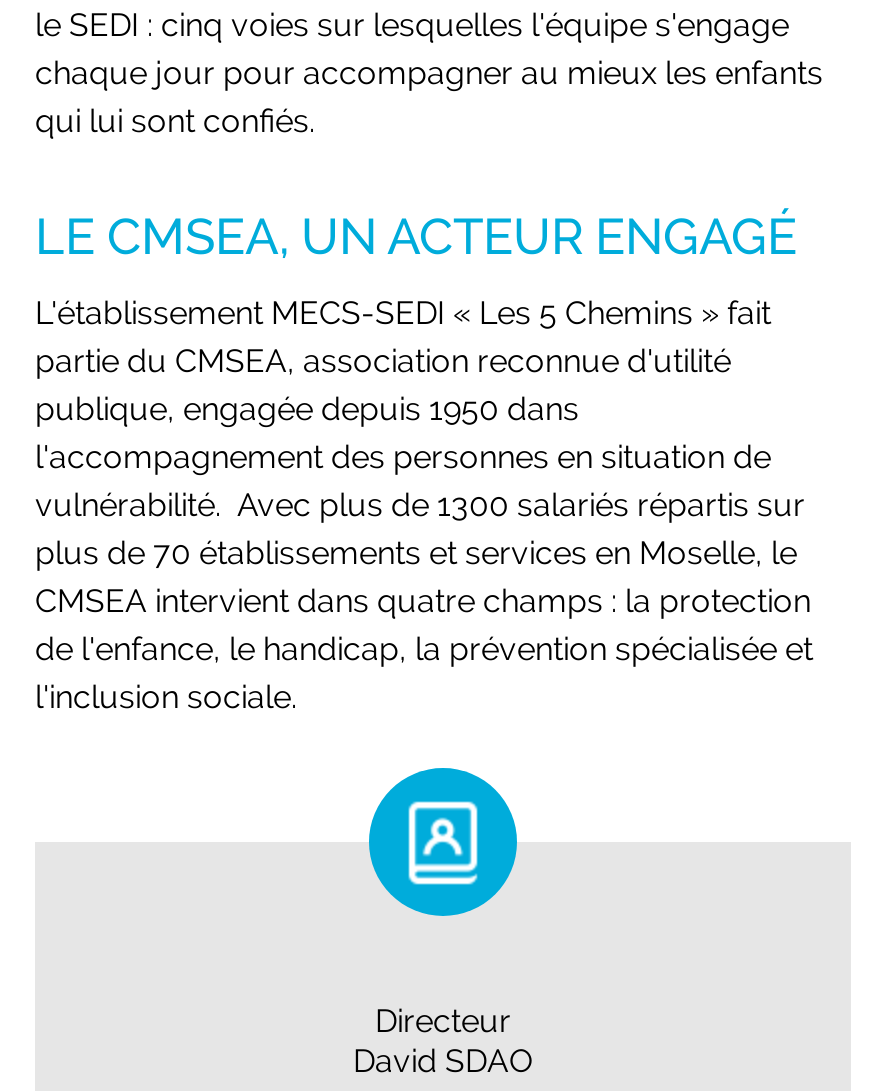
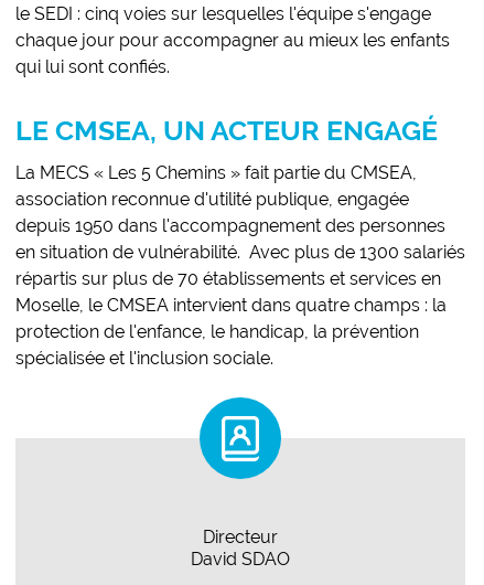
- L'établissement MECS-SEDI « Les 5 Chemins » fait
- partie du CMSEA, association reconnue d'utilité
- publique, engagée depuis 1950 dans
- l'accompagnement des personnes en situation de
- vulnérabilité. Avec plus de 1300 salariés répartis sur
- plus de 70 établissements et services en Moselle, le
- CMSEA intervient dans quatre champs : la protection
- de l'enfance, le handicap, la prévention spécialisée et
- l'inclusion sociale.
+ La MECS « Les 5 Chemins » fait partie du CMSEA,
+ association reconnue d'utilité publique, engagée
+ depuis 1950 dans l'accompagnement des personnes
+ en situation de vulnérabilité. Avec plus de 1300 salariés
+ répartis sur plus de 70 établissements et services en
+ Moselle, le CMSEA intervient dans quatre champs : la
+ protection de l'enfance, le handicap, la prévention
+ spécialisée et l'inclusion sociale.
